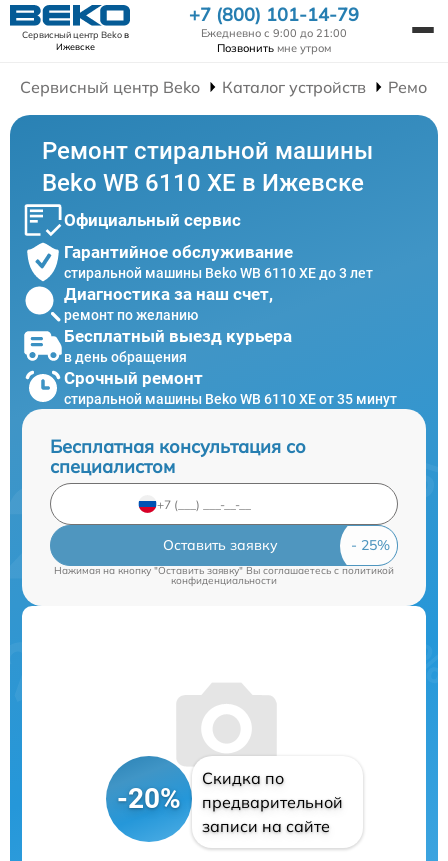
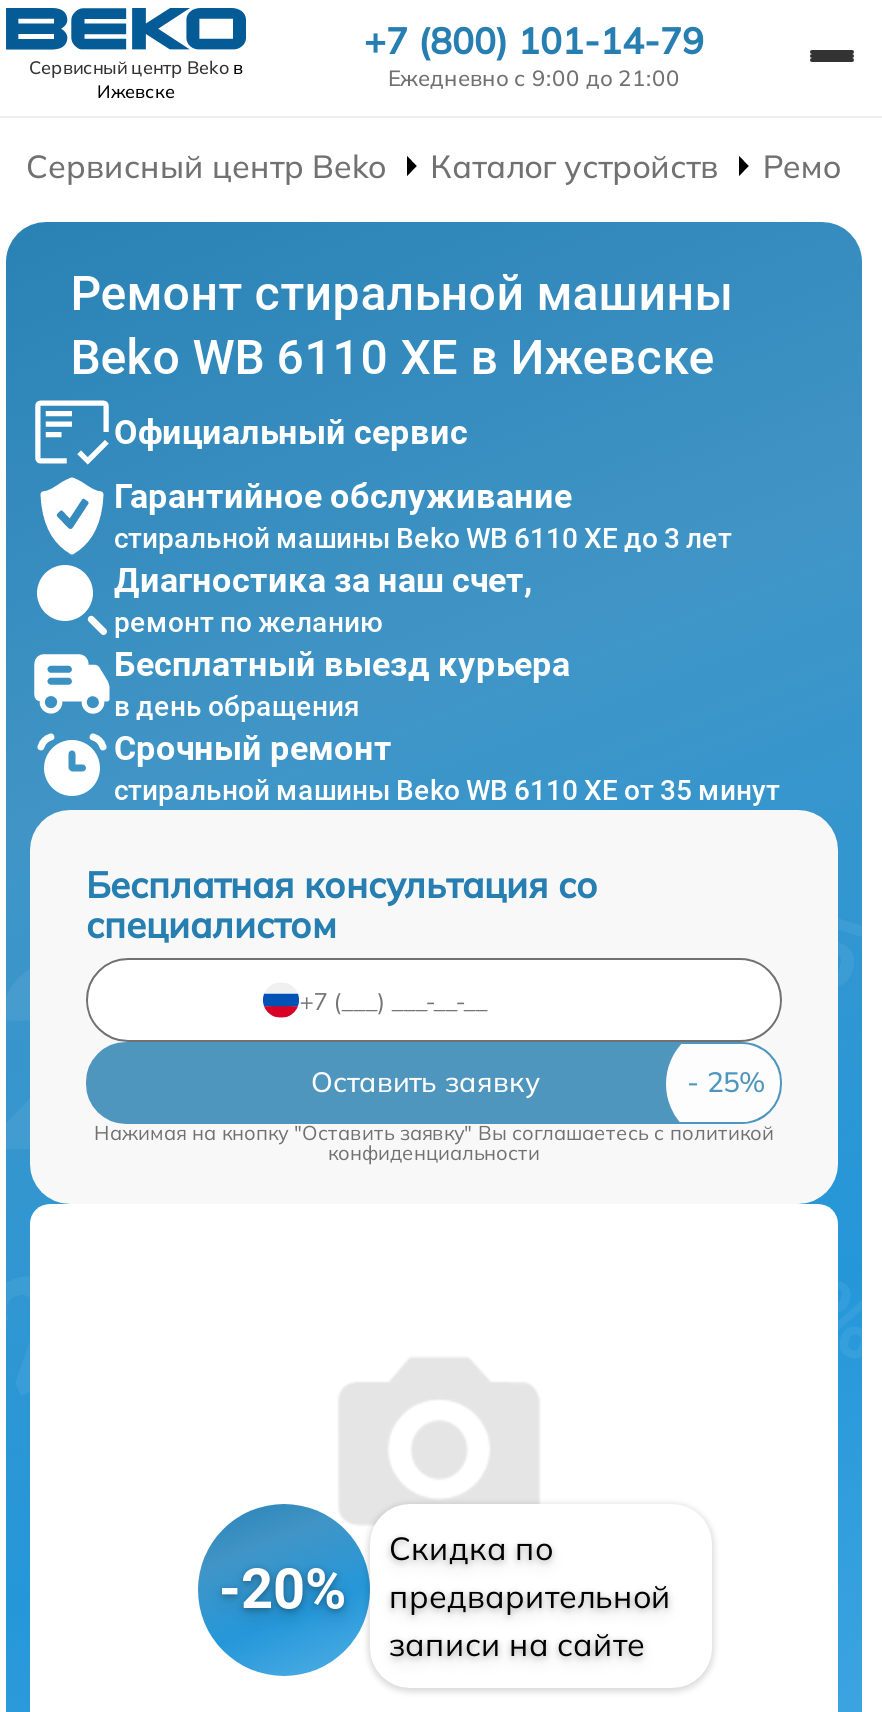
- Позвонить мне утром
